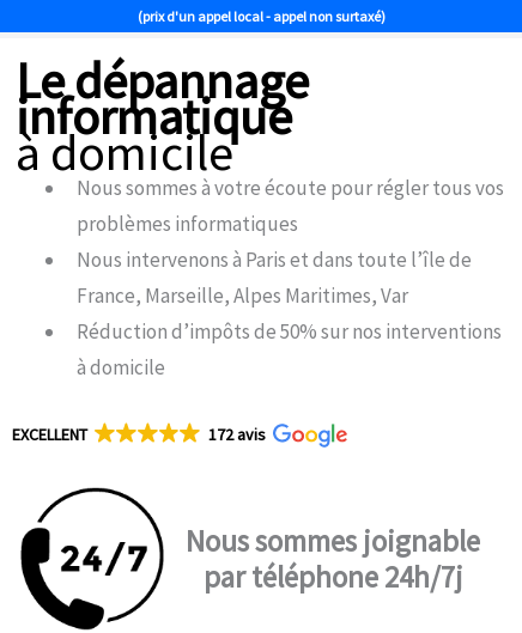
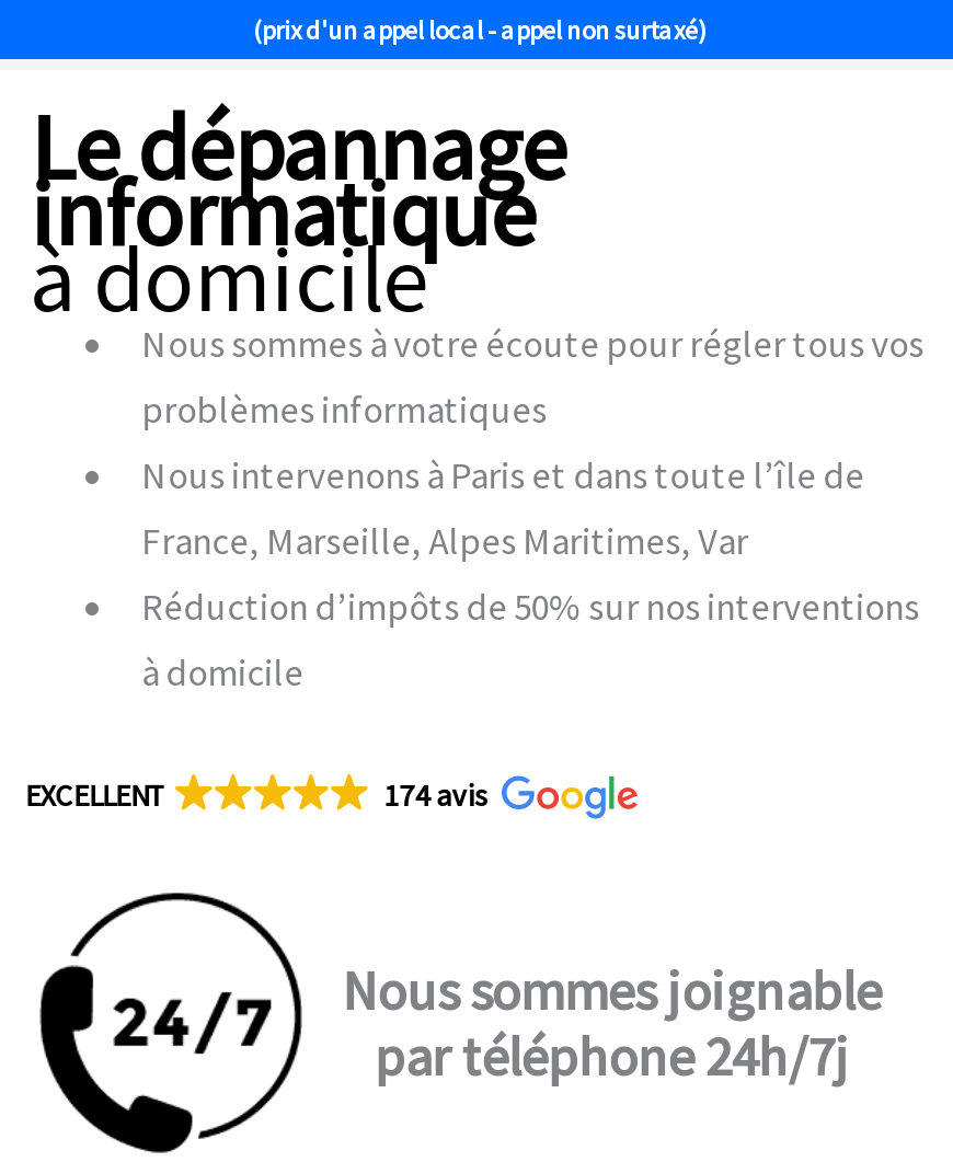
- 172 avis
+ 174 avis
